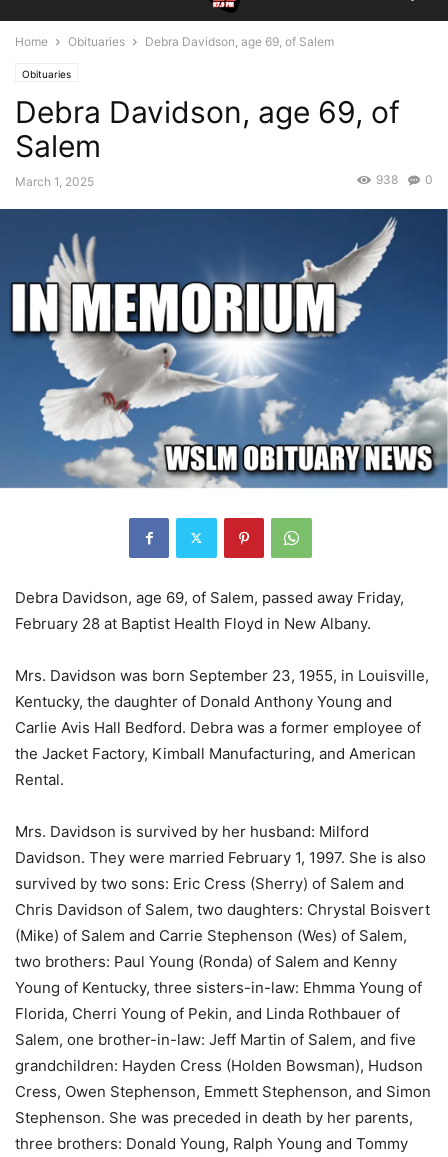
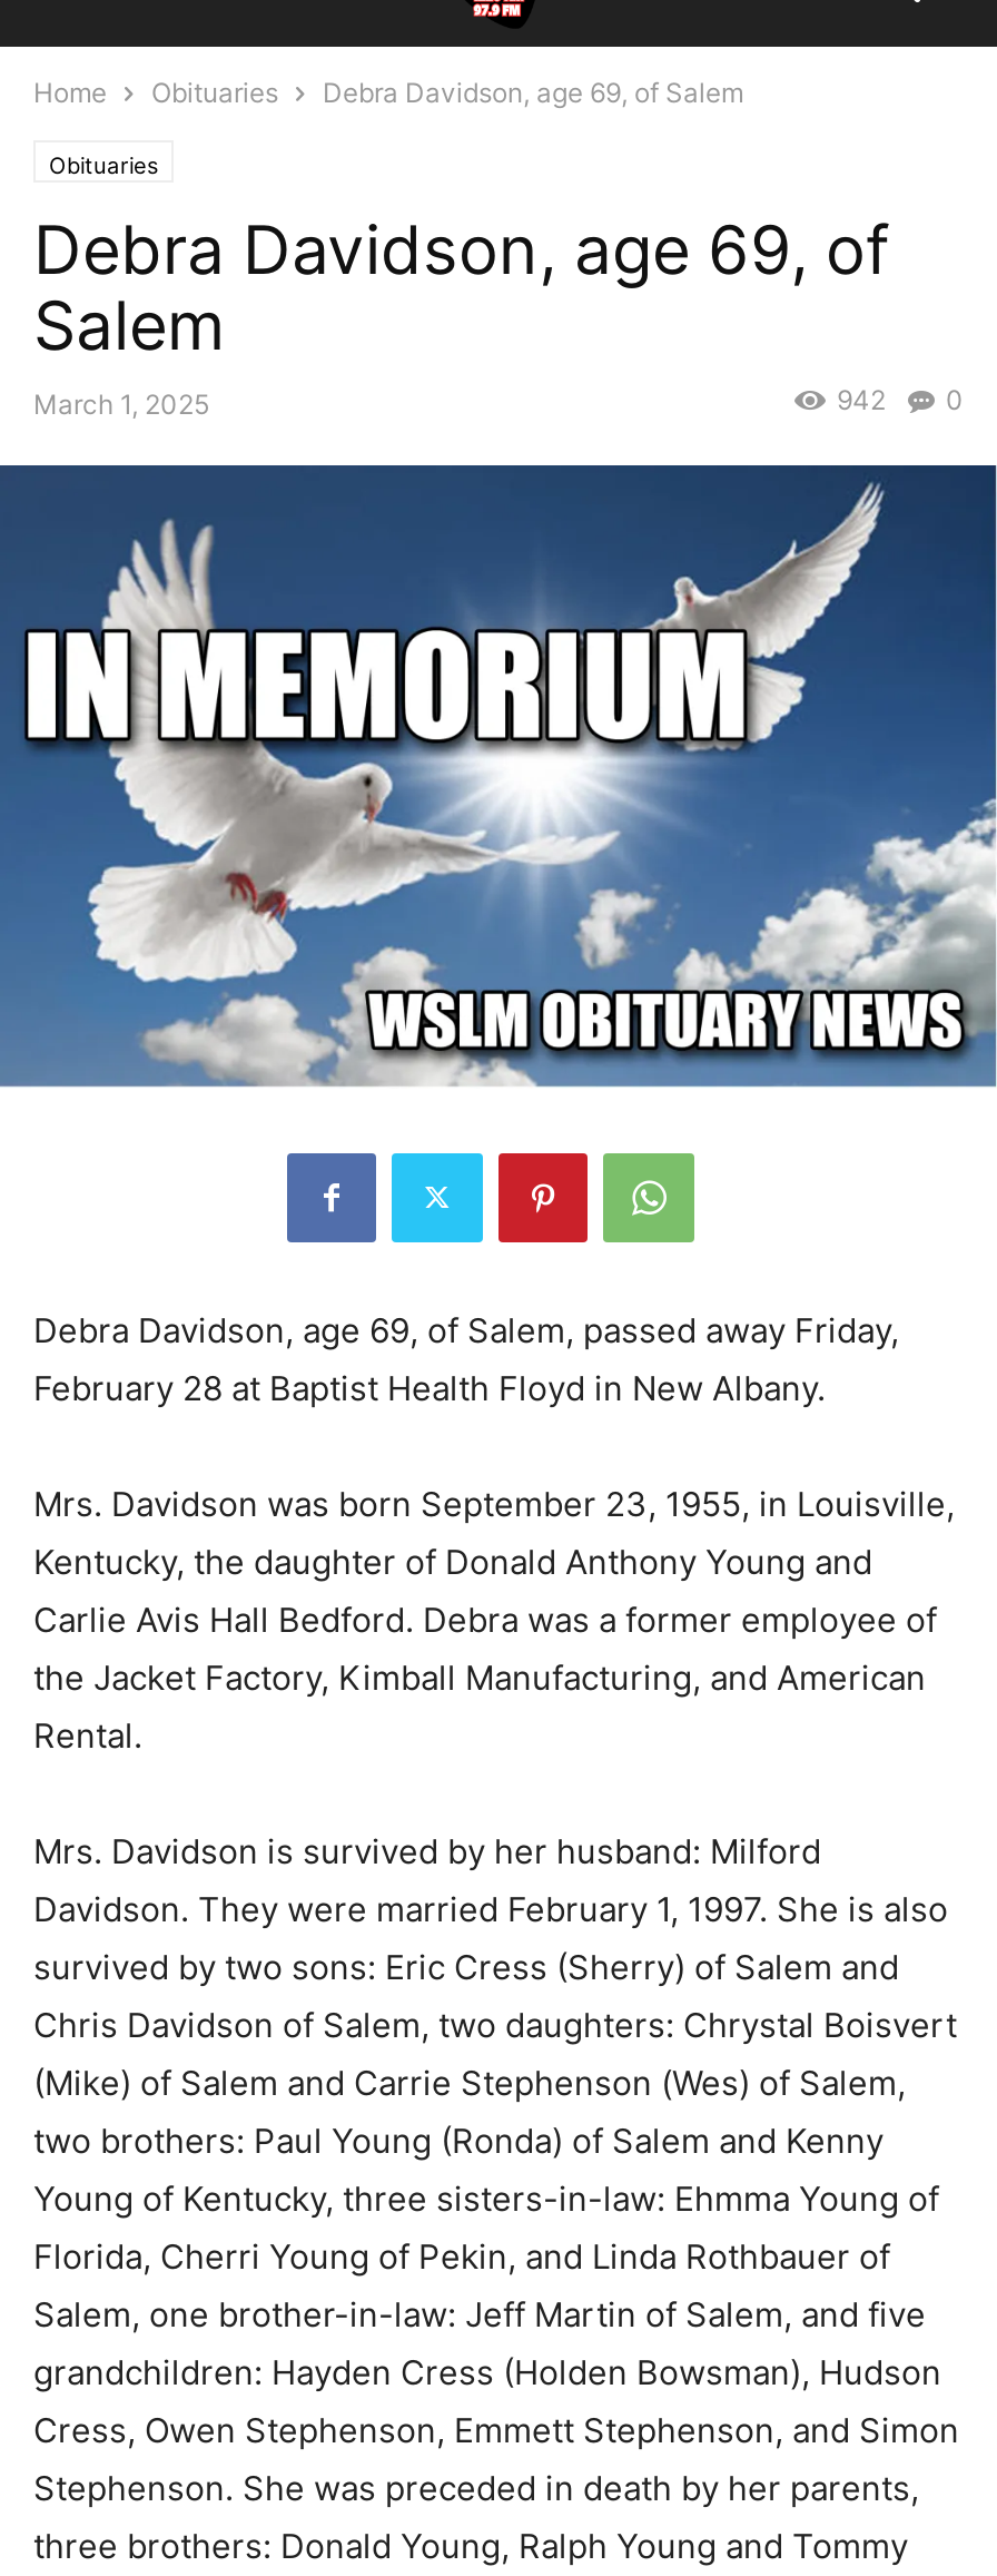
- 938 0
+ 942 0
